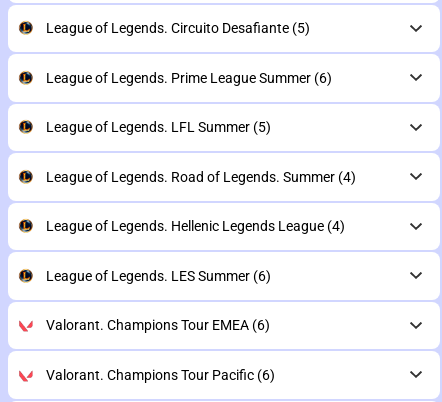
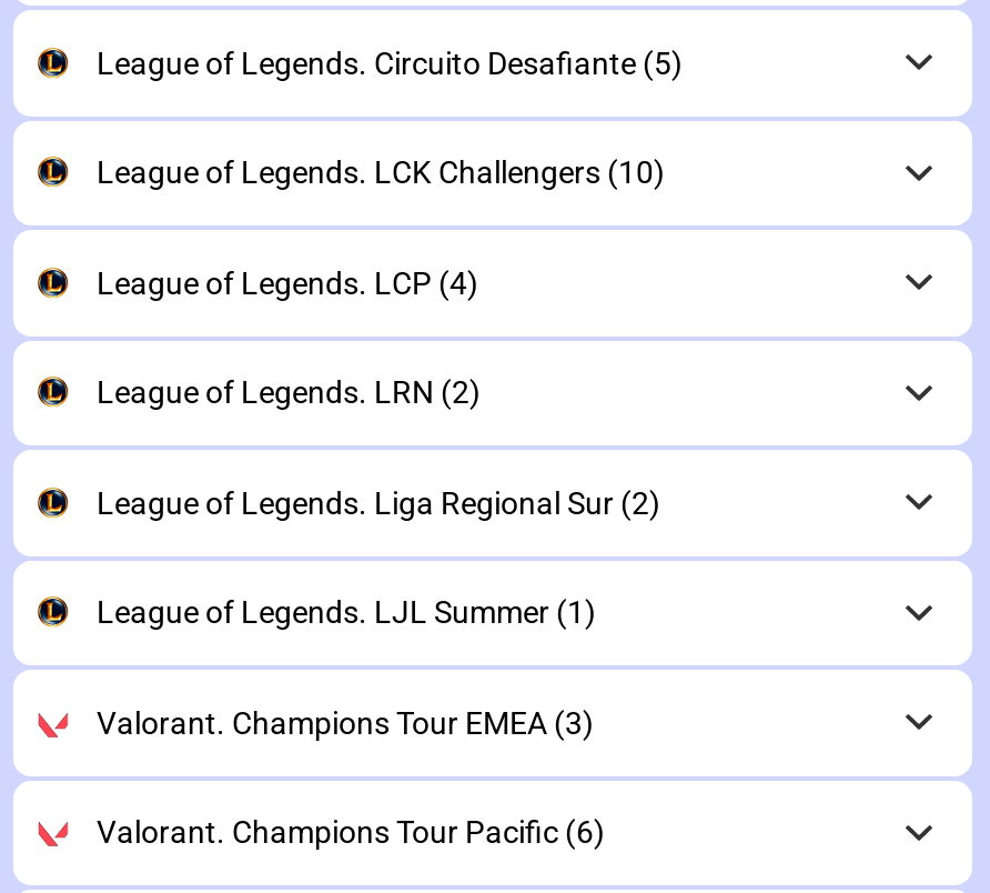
- League of Legends. Prime League Summer (6)
+ League of Legends. LCK Challengers (10)

- League of Legends. LFL Summer (5)
+ League of Legends. LCP (4)

- League of Legends. Road of Legends. Summer (4)
+ League of Legends. LRN (2)

- League of Legends. Hellenic Legends League (4)
+ League of Legends. Liga Regional Sur (2)

- League of Legends. LES Summer (6)
+ League of Legends. LJL Summer (1)

- Valorant. Champions Tour EMEA (6)
+ Valorant. Champions Tour EMEA (3)
